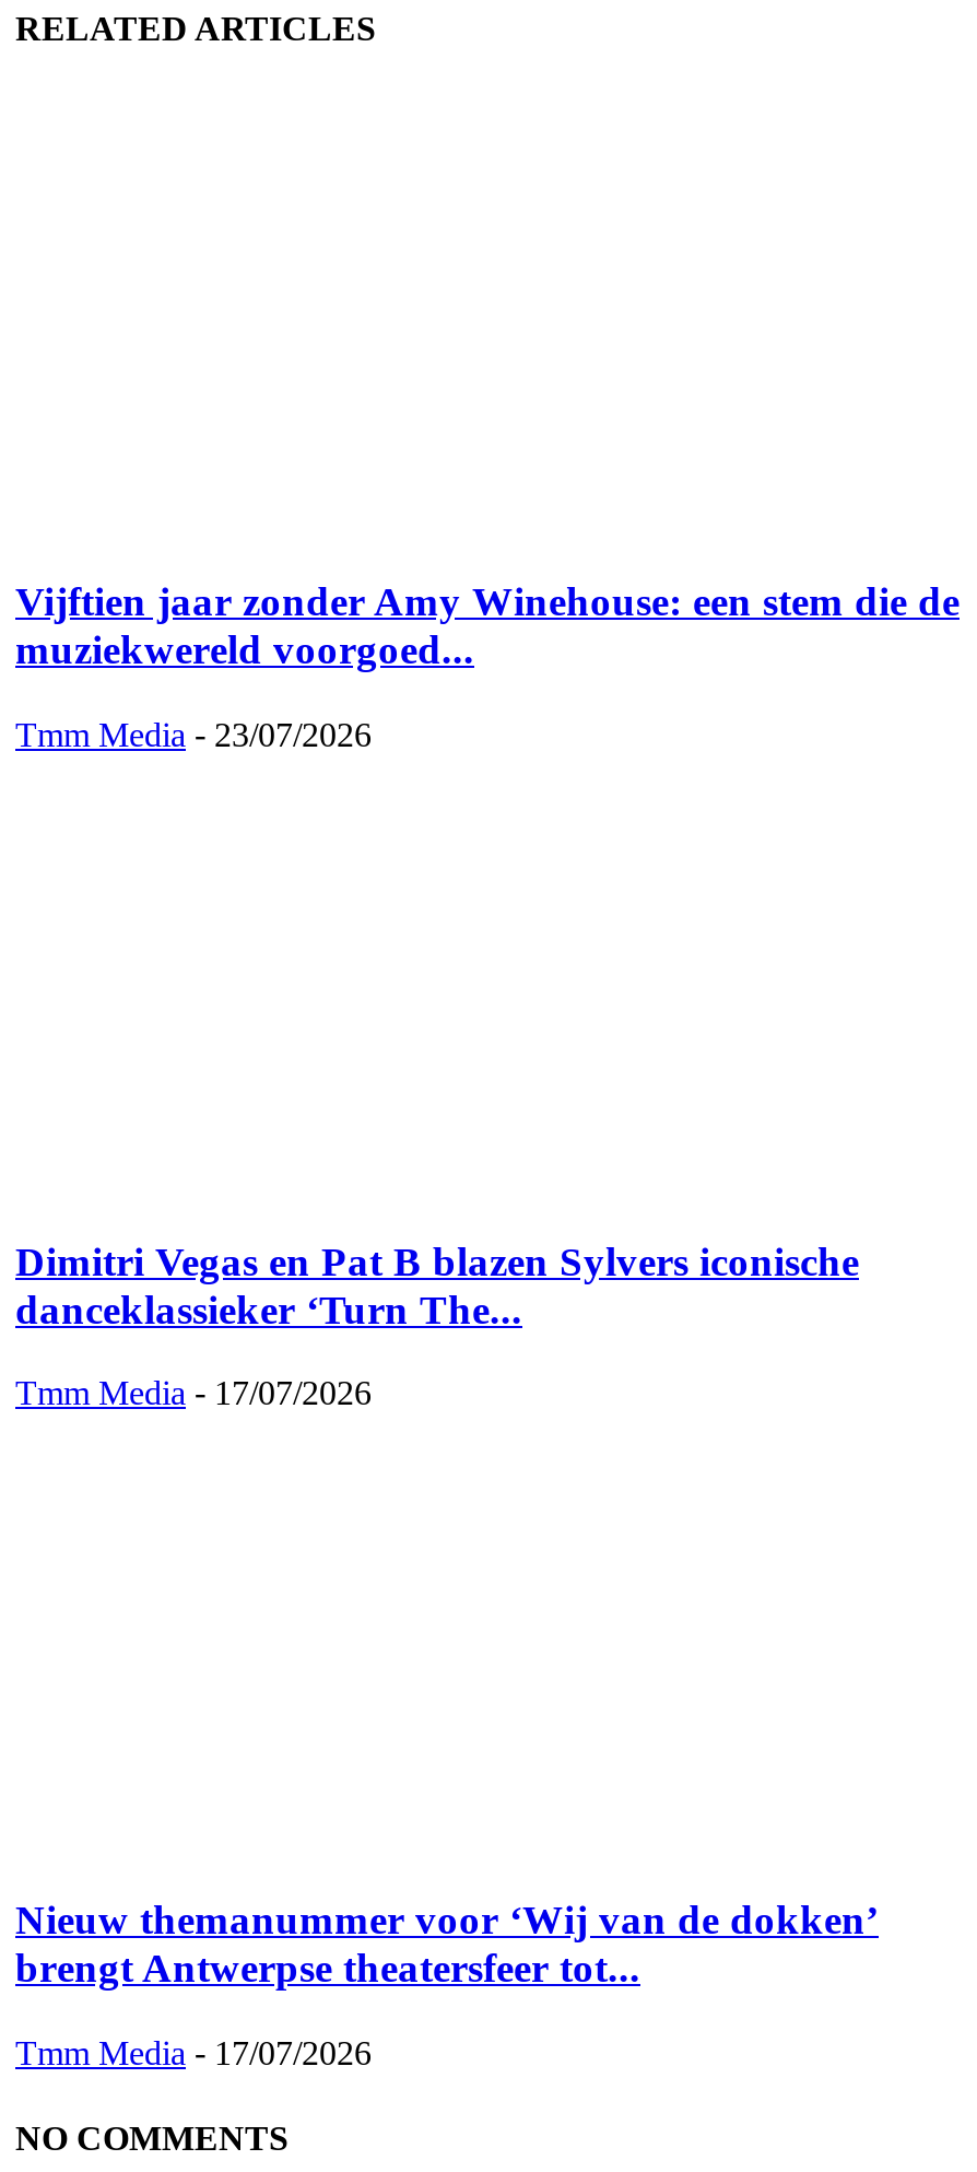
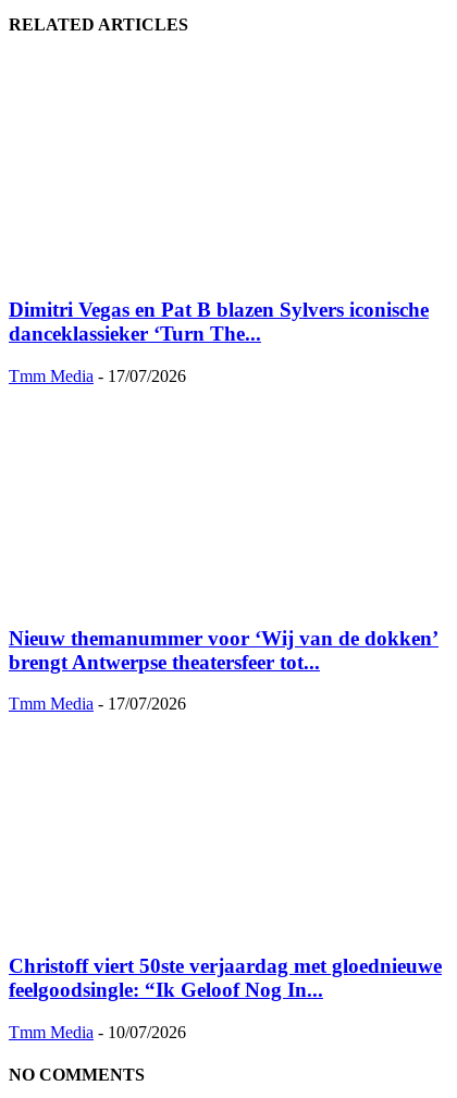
- Vijftien jaar zonder Amy Winehouse: een stem die de
- muziekwereld voorgoed...
- Tmm Media - 23/07/2026

moved up: Dimitri Vegas en Pat B blazen Sylvers iconische | danceklassieker ‘Turn The... | Tmm Media - 17/07/2026 | Nieuw themanummer voor ‘Wij van de dokken’ | brengt Antwerpse theatersfeer tot... | Tmm Media - 17/07/2026

+ Christoff viert 50ste verjaardag met gloednieuwe
+ feelgoodsingle: “Ik Geloof Nog In...
+ Tmm Media - 10/07/2026
